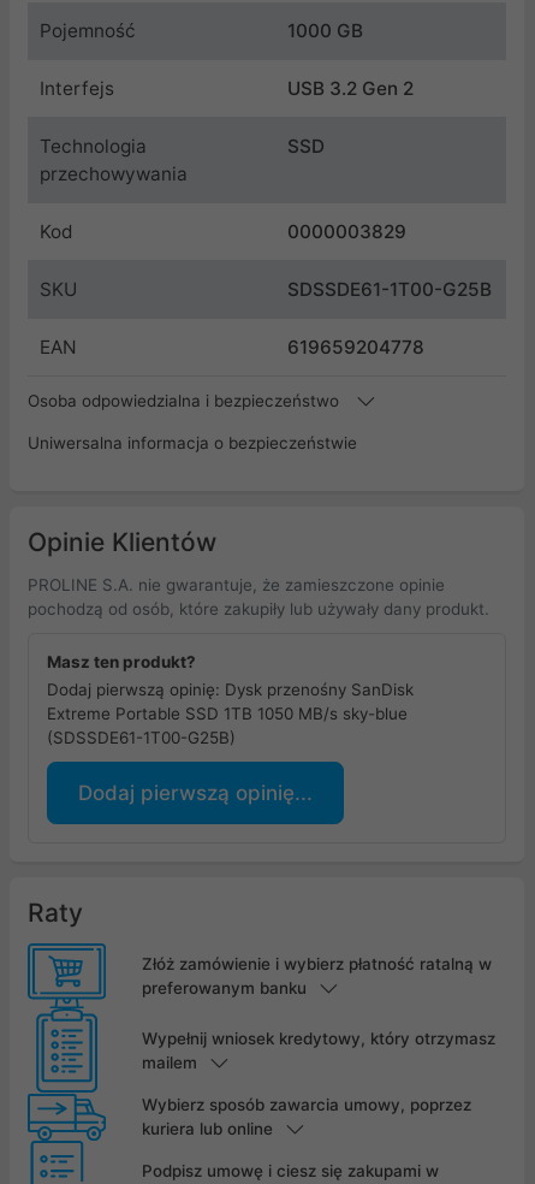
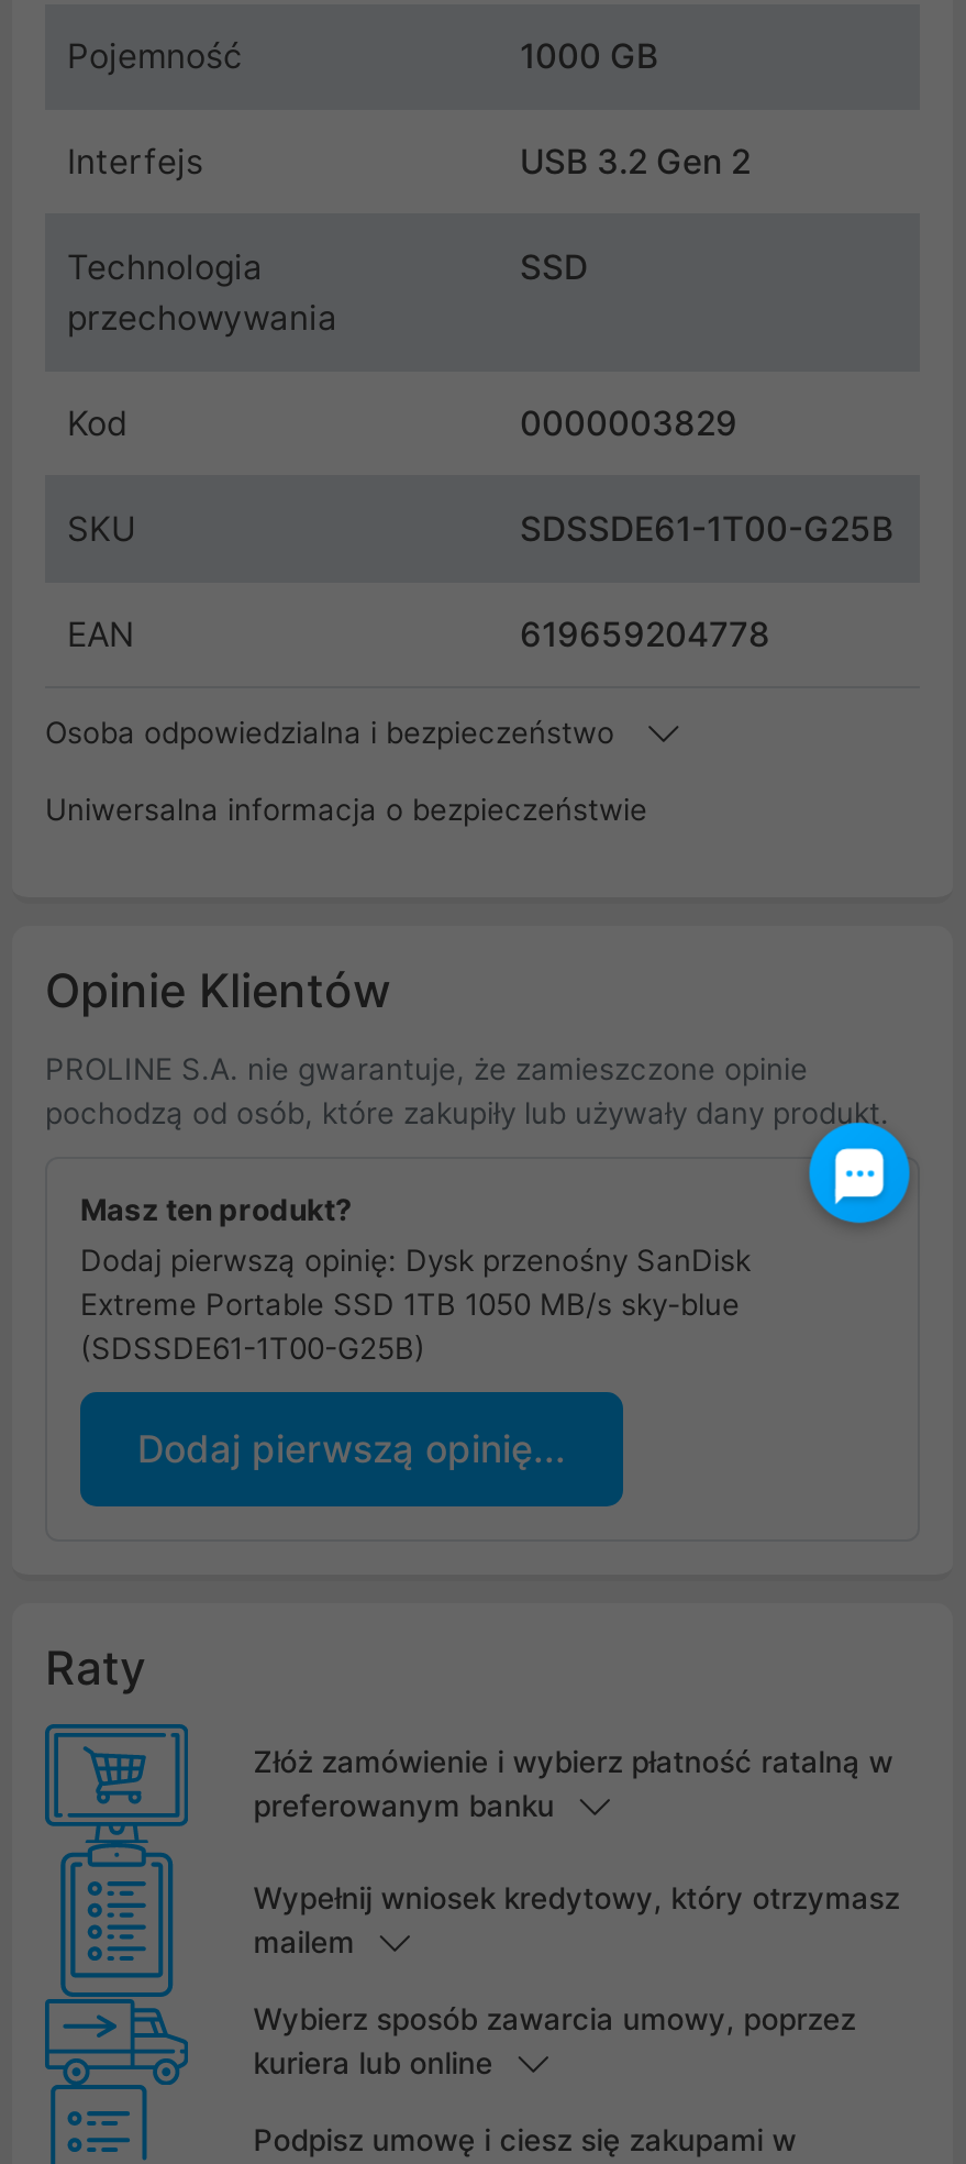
+ [image]
